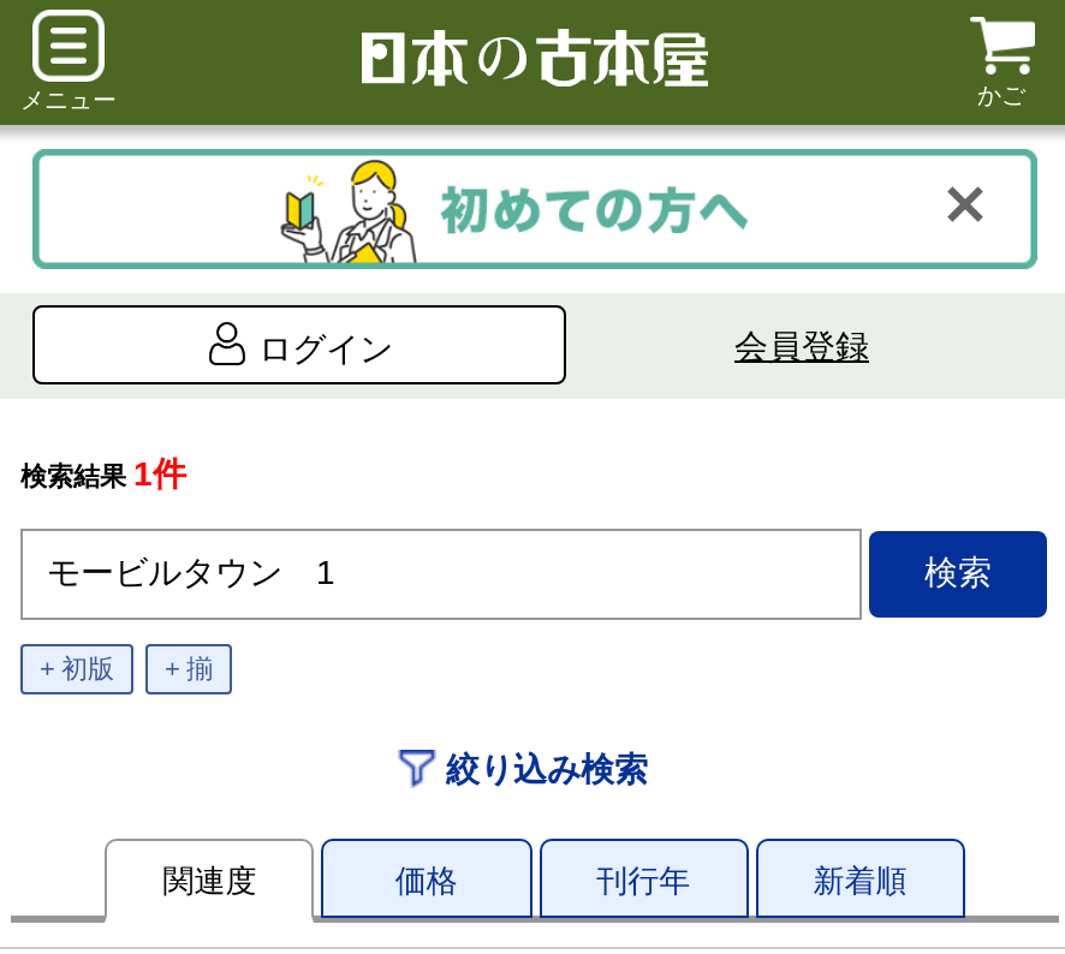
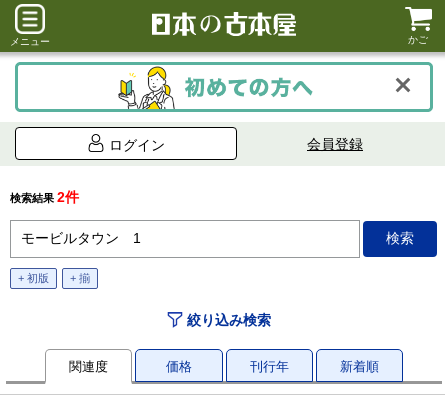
- 検索結果1件
+ 検索結果2件
